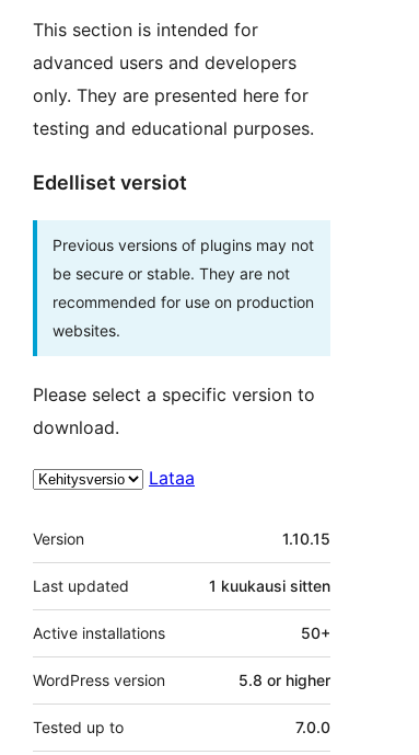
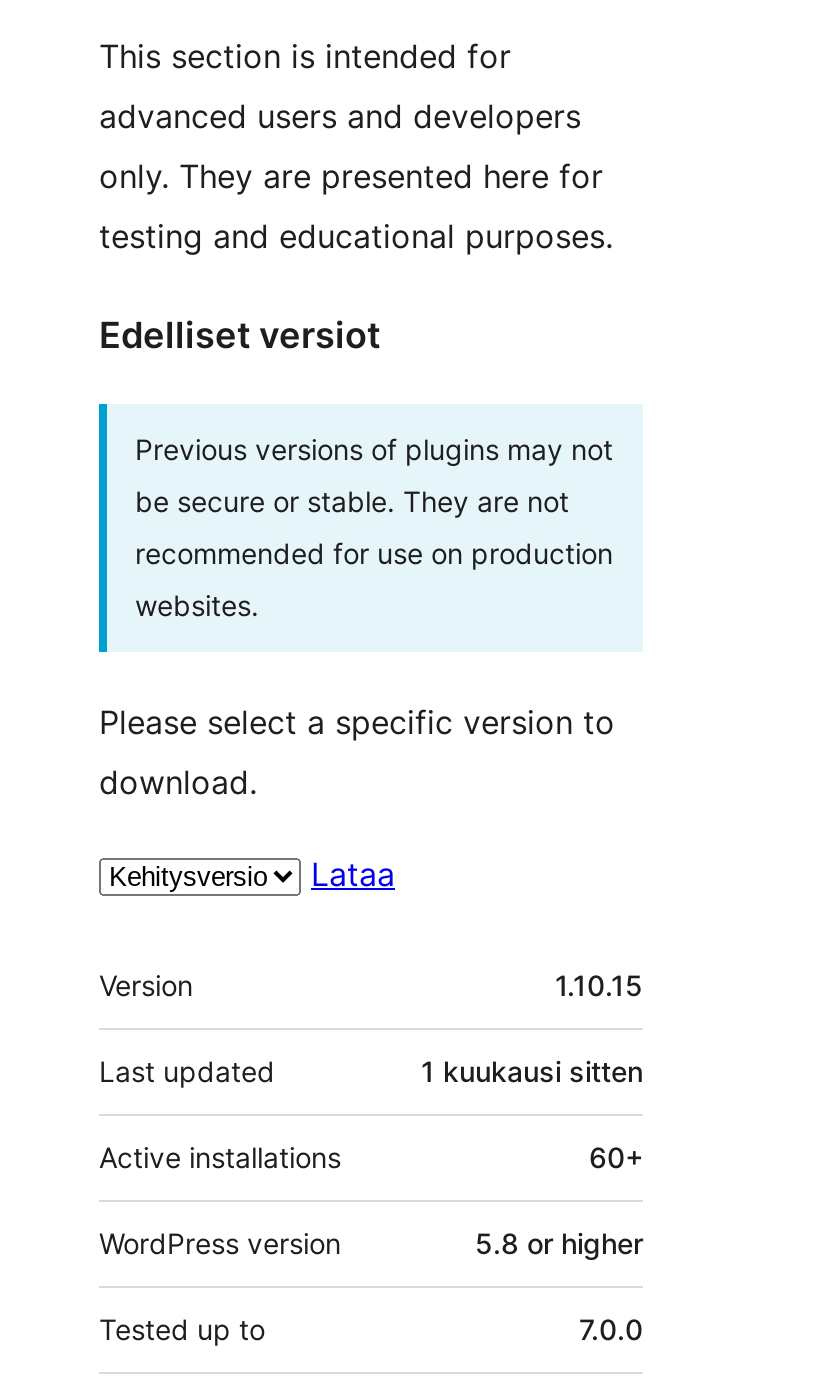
- 50+
+ 60+
